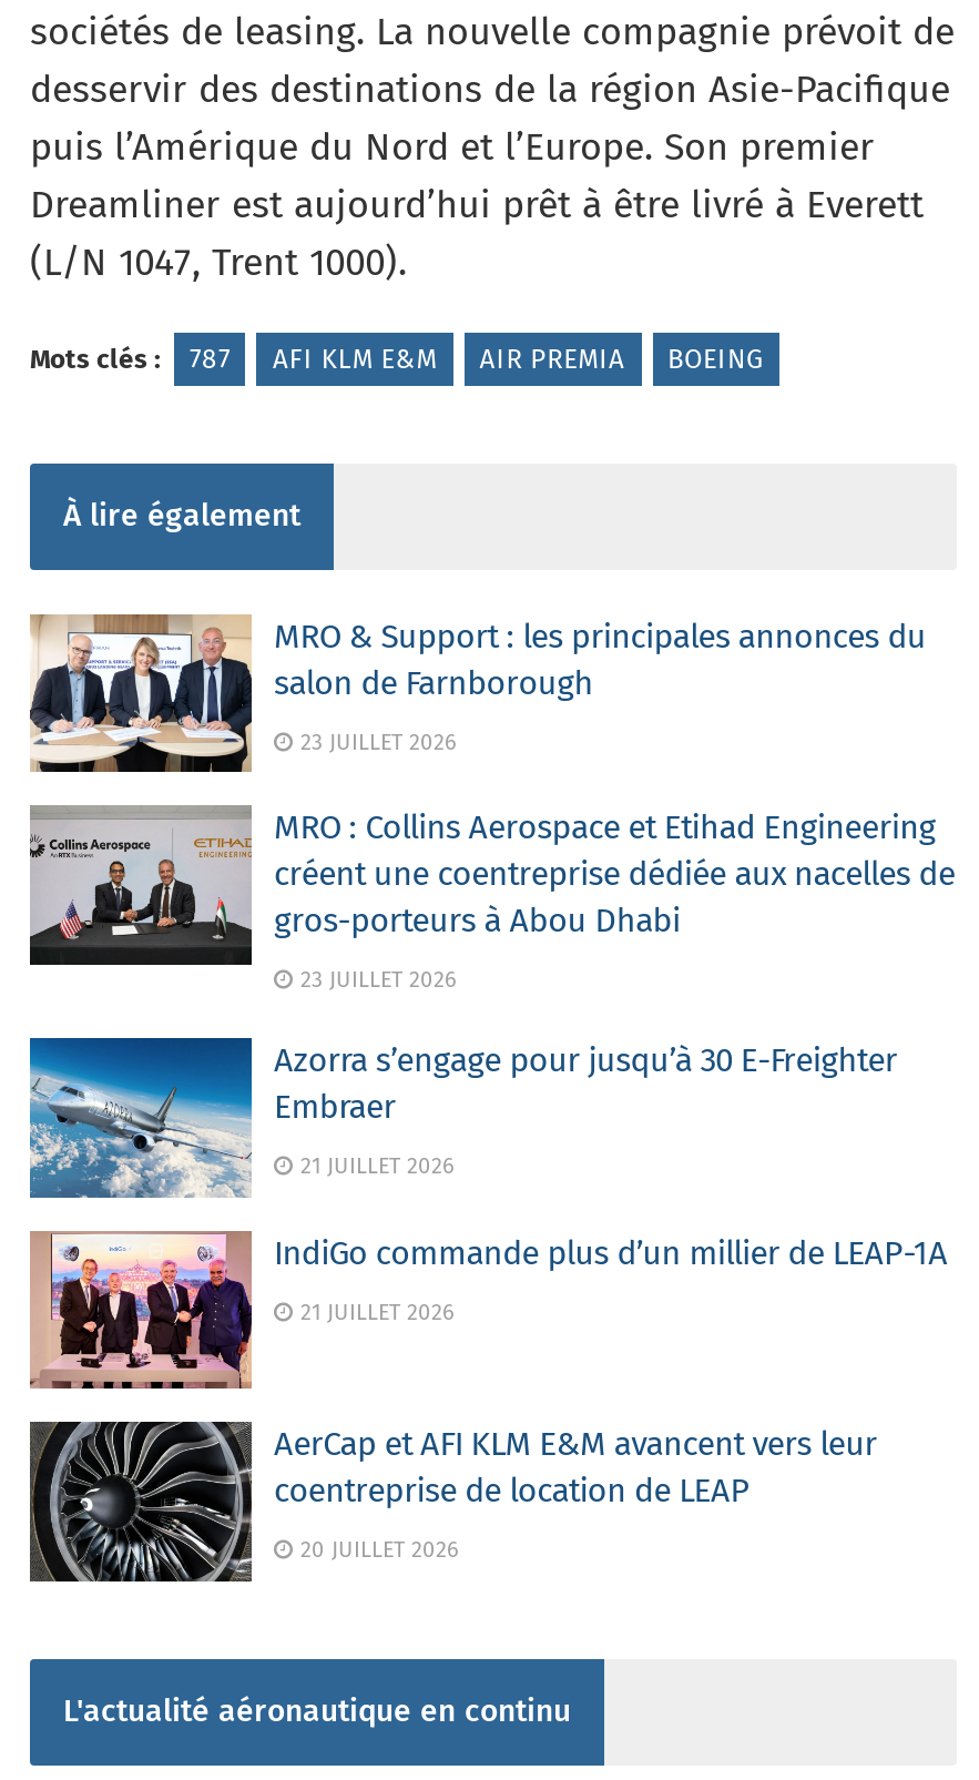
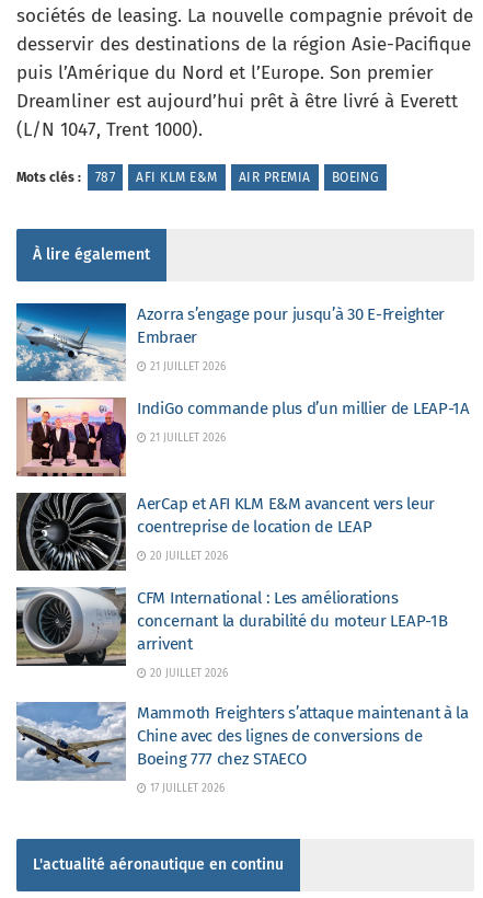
- [image]
- MRO & Support : les principales annonces du
- salon de Farnborough
- 23 JUILLET 2026
- MRO : Collins Aerospace et Etihad Engineering
- créent une coentreprise dédiée aux nacelles de
- gros-porteurs à Abou Dhabi
- 23 JUILLET 2026

- [image]

moved up: [image] | Azorra s’engage pour jusqu’à 30 E-Freighter | Embraer | ... | coentreprise de location de LEAP | 20 JUILLET 2026

+ [image]
+ CFM International : Les améliorations
+ concernant la durabilité du moteur LEAP-1B
+ arrivent
+ 20 JUILLET 2026
+ Mammoth Freighters s’attaque maintenant à la
+ Chine avec des lignes de conversions de
+ Boeing 777 chez STAECO
+ 17 JUILLET 2026

+ [image]
